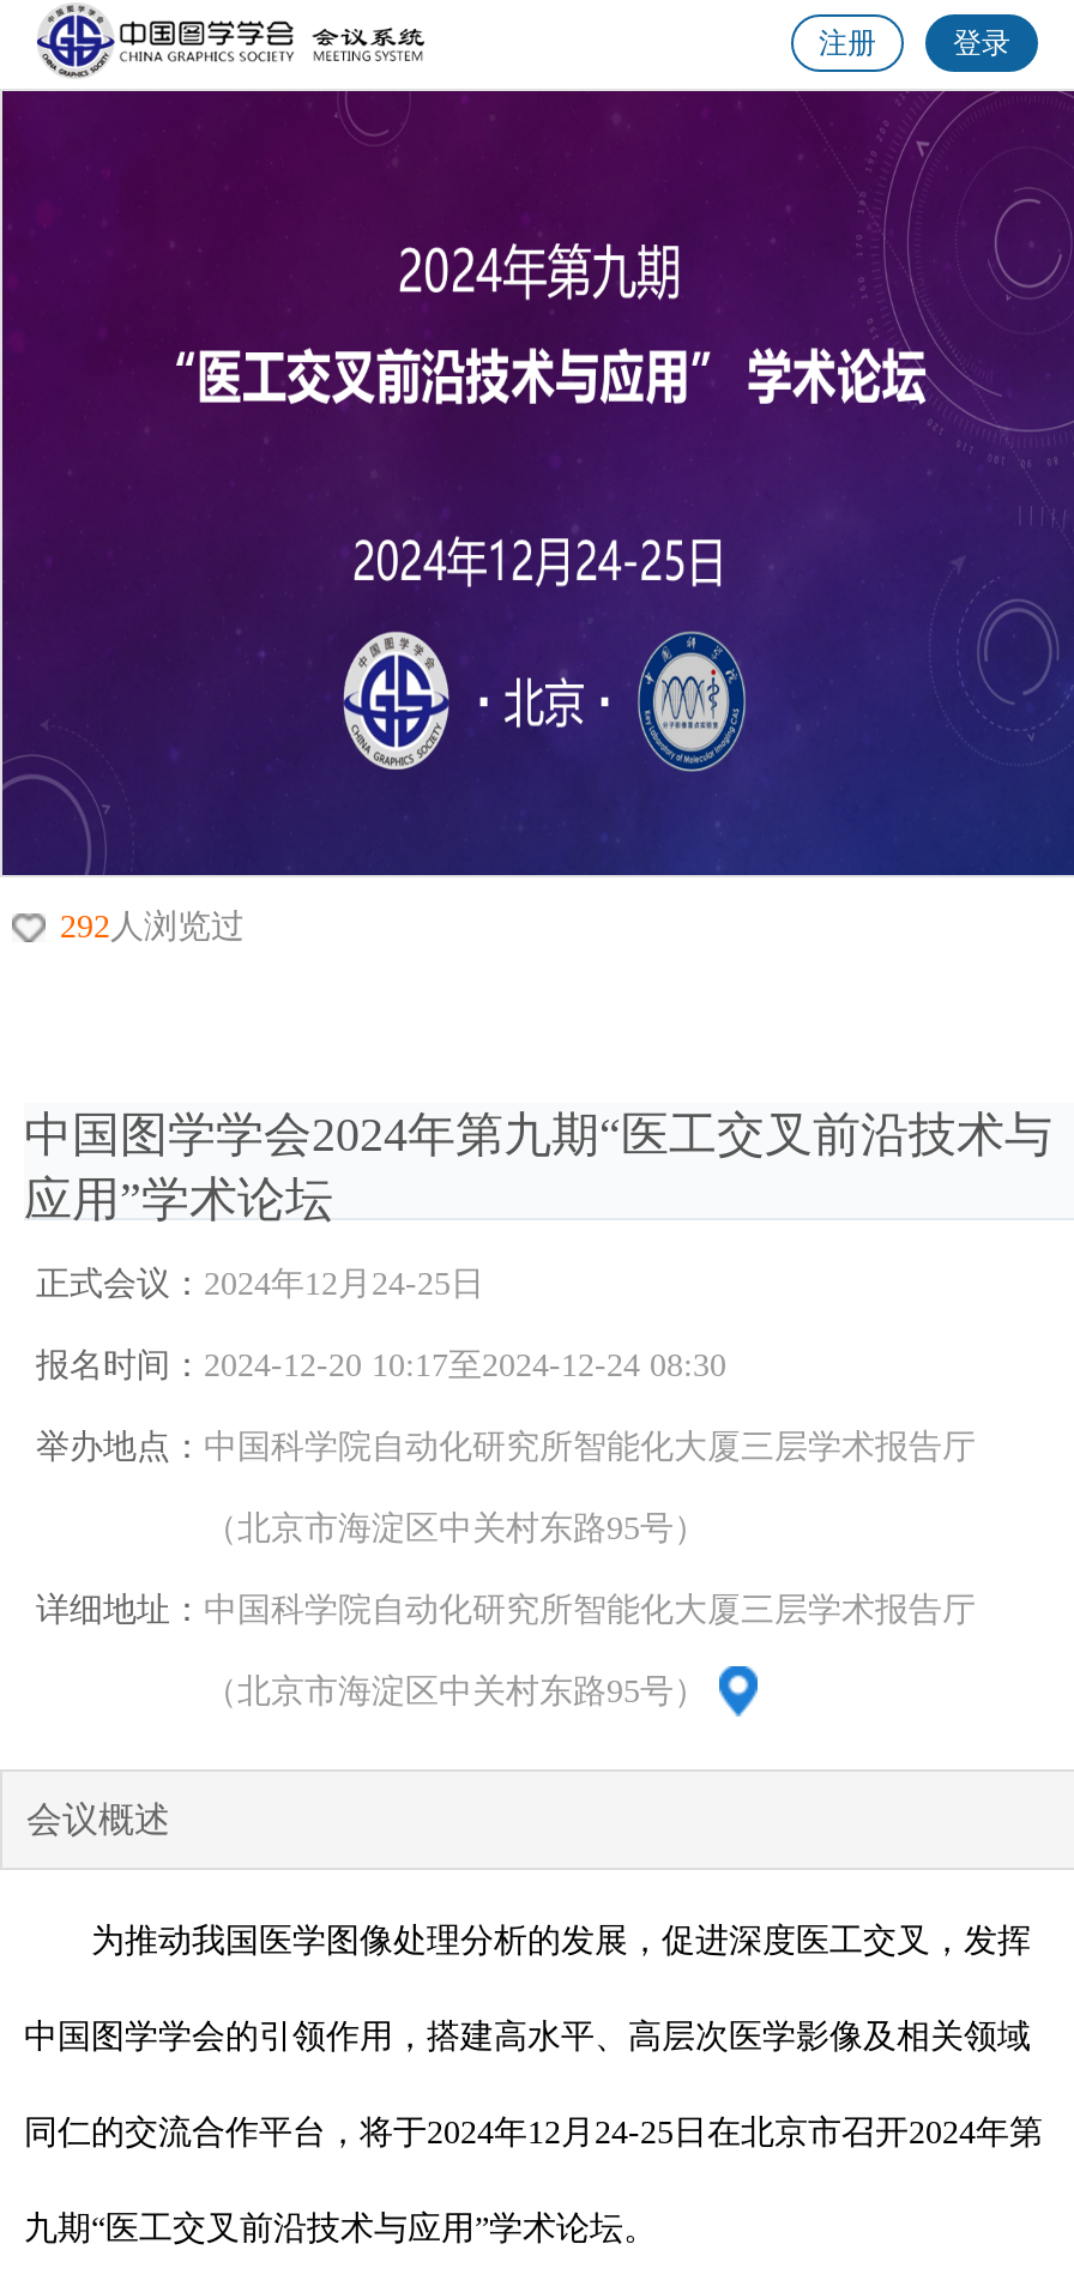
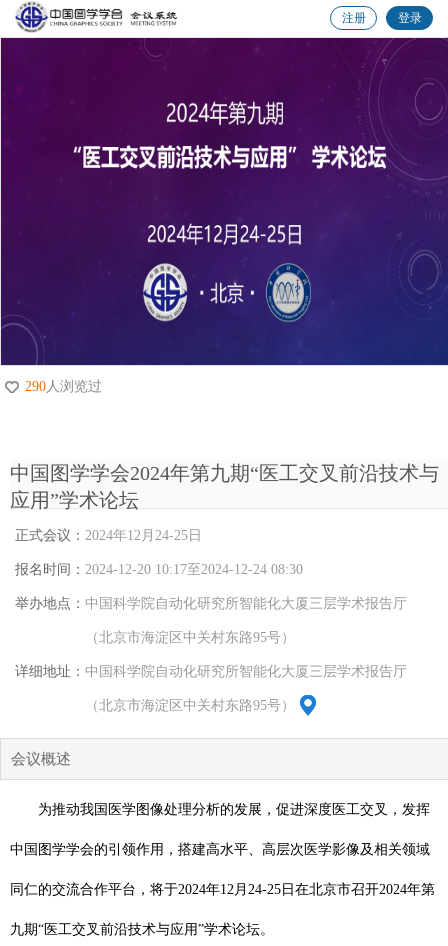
- 292人浏览过
+ 290人浏览过
